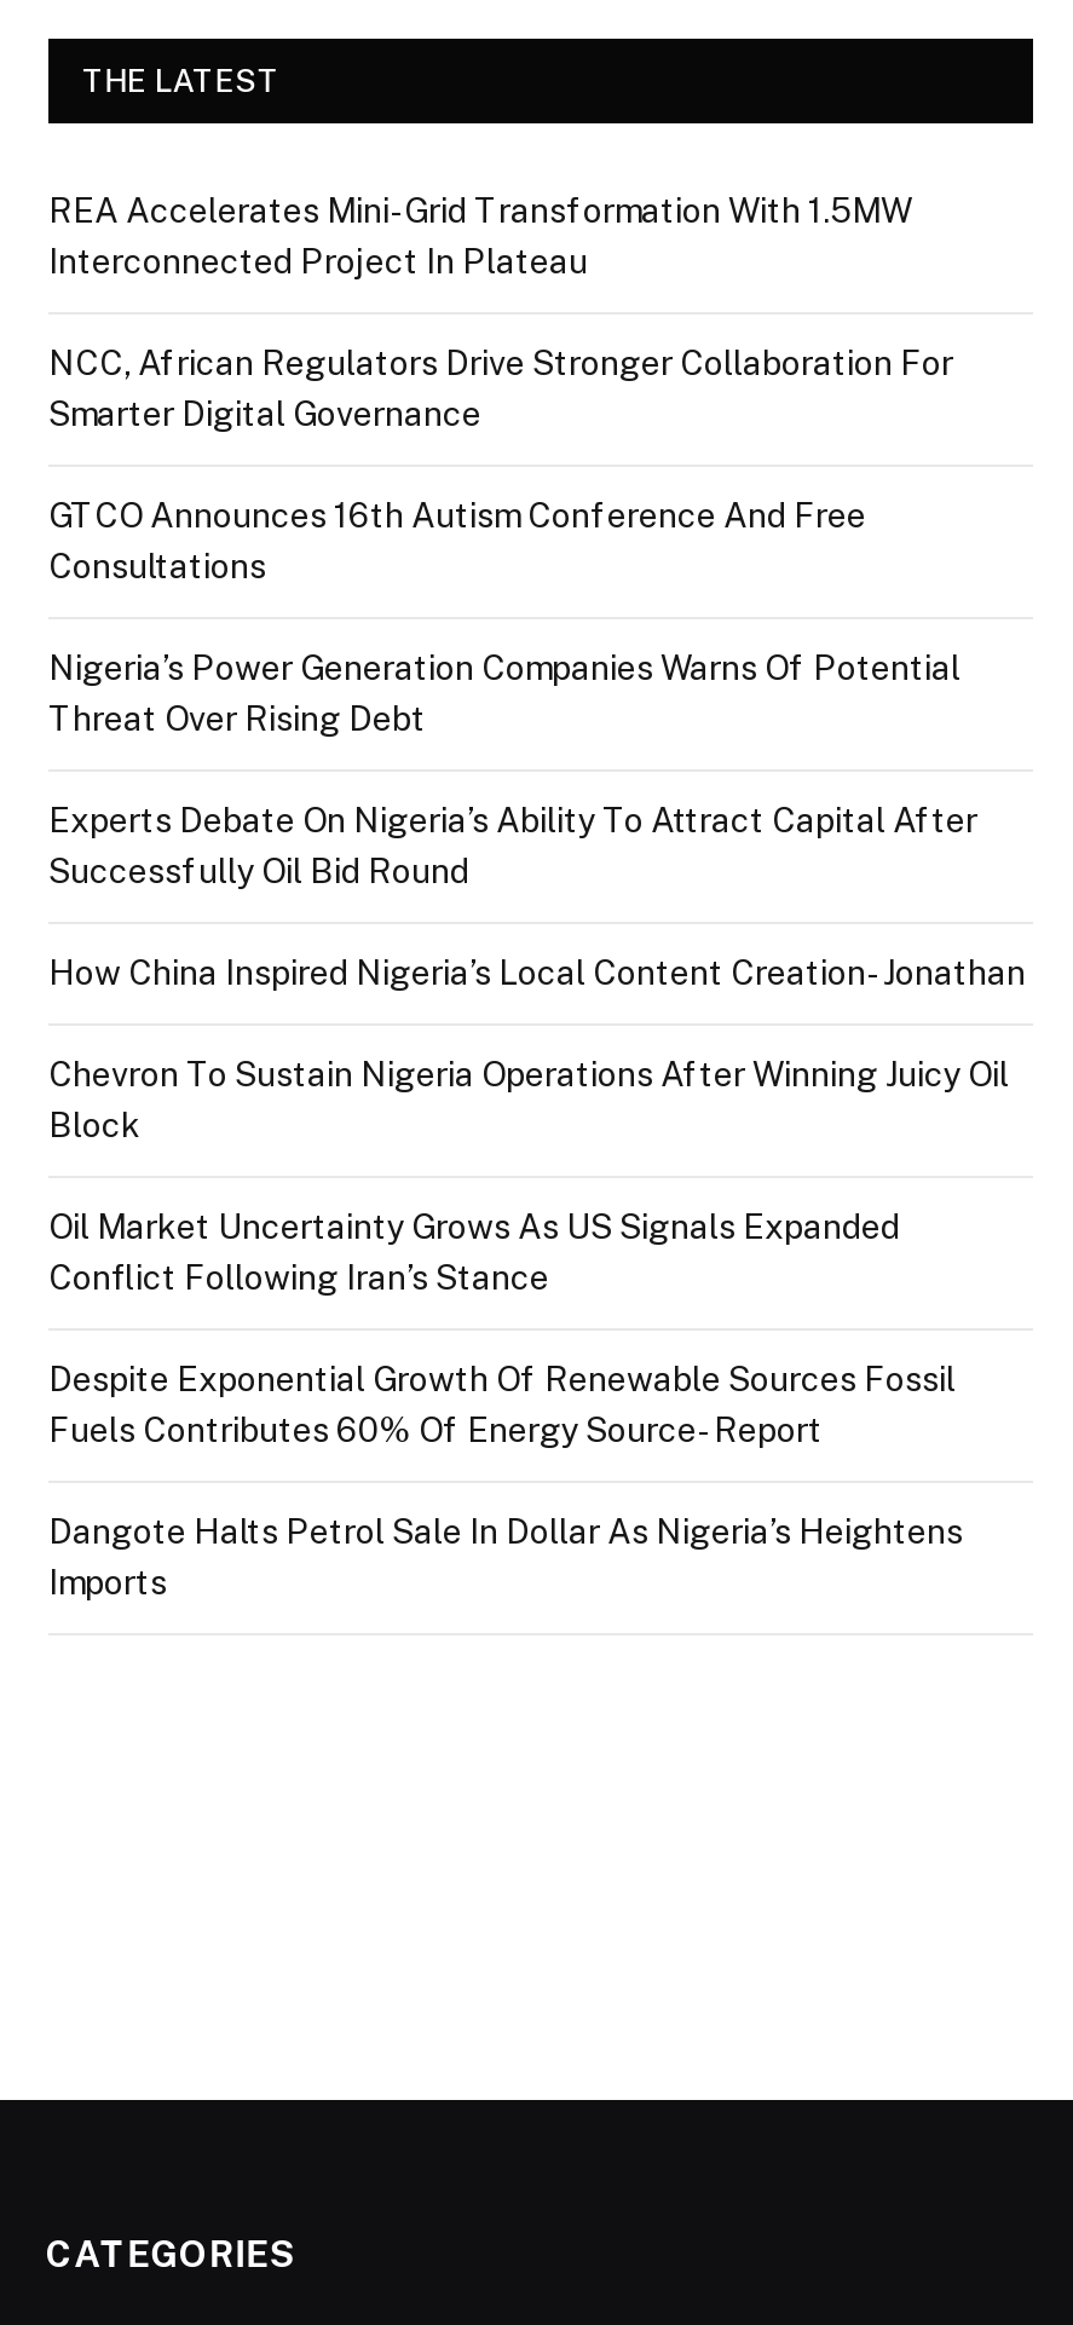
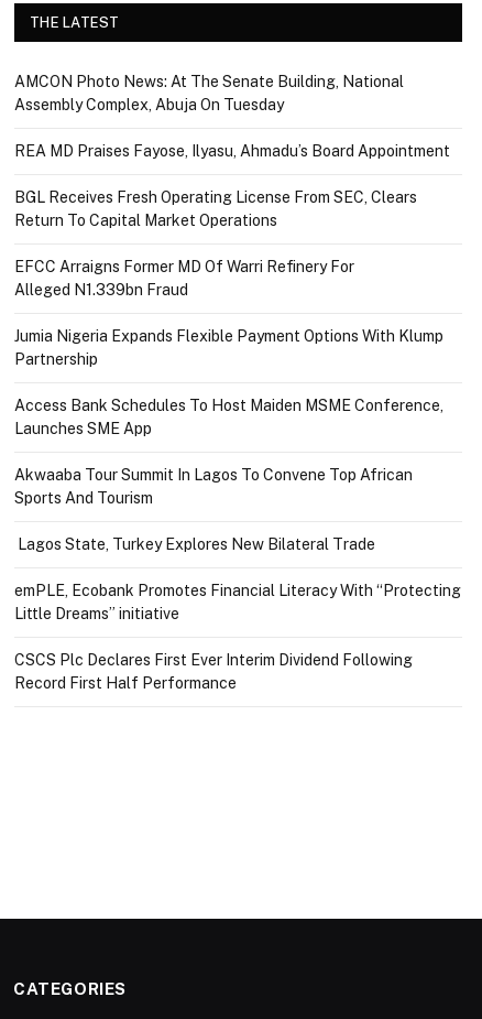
- REA Accelerates Mini-Grid Transformation With 1.5MW
- Interconnected Project In Plateau
+ AMCON Photo News: At The Senate Building, National
+ Assembly Complex, Abuja On Tuesday

- NCC, African Regulators Drive Stronger Collaboration For
- Smarter Digital Governance
+ REA MD Praises Fayose, Ilyasu, Ahmadu’s Board Appointment

- GTCO Announces 16th Autism Conference And Free
- Consultations
+ BGL Receives Fresh Operating License From SEC, Clears
+ Return To Capital Market Operations

- Nigeria’s Power Generation Companies Warns Of Potential
- Threat Over Rising Debt
+ EFCC Arraigns Former MD Of Warri Refinery For
+ Alleged N1.339bn Fraud

- Experts Debate On Nigeria’s Ability To Attract Capital After
- Successfully Oil Bid Round
+ Jumia Nigeria Expands Flexible Payment Options With Klump
+ Partnership

- How China Inspired Nigeria’s Local Content Creation- Jonathan
+ Access Bank Schedules To Host Maiden MSME Conference,
+ Launches SME App

- Chevron To Sustain Nigeria Operations After Winning Juicy Oil
- Block
+ Akwaaba Tour Summit In Lagos To Convene Top African
+ Sports And Tourism

- Oil Market Uncertainty Grows As US Signals Expanded
- Conflict Following Iran’s Stance
+ Lagos State, Turkey Explores New Bilateral Trade

- Despite Exponential Growth Of Renewable Sources Fossil
- Fuels Contributes 60% Of Energy Source- Report
+ emPLE, Ecobank Promotes Financial Literacy With “Protecting
+ Little Dreams” initiative

- Dangote Halts Petrol Sale In Dollar As Nigeria’s Heightens
- Imports
+ CSCS Plc Declares First Ever Interim Dividend Following
+ Record First Half Performance
